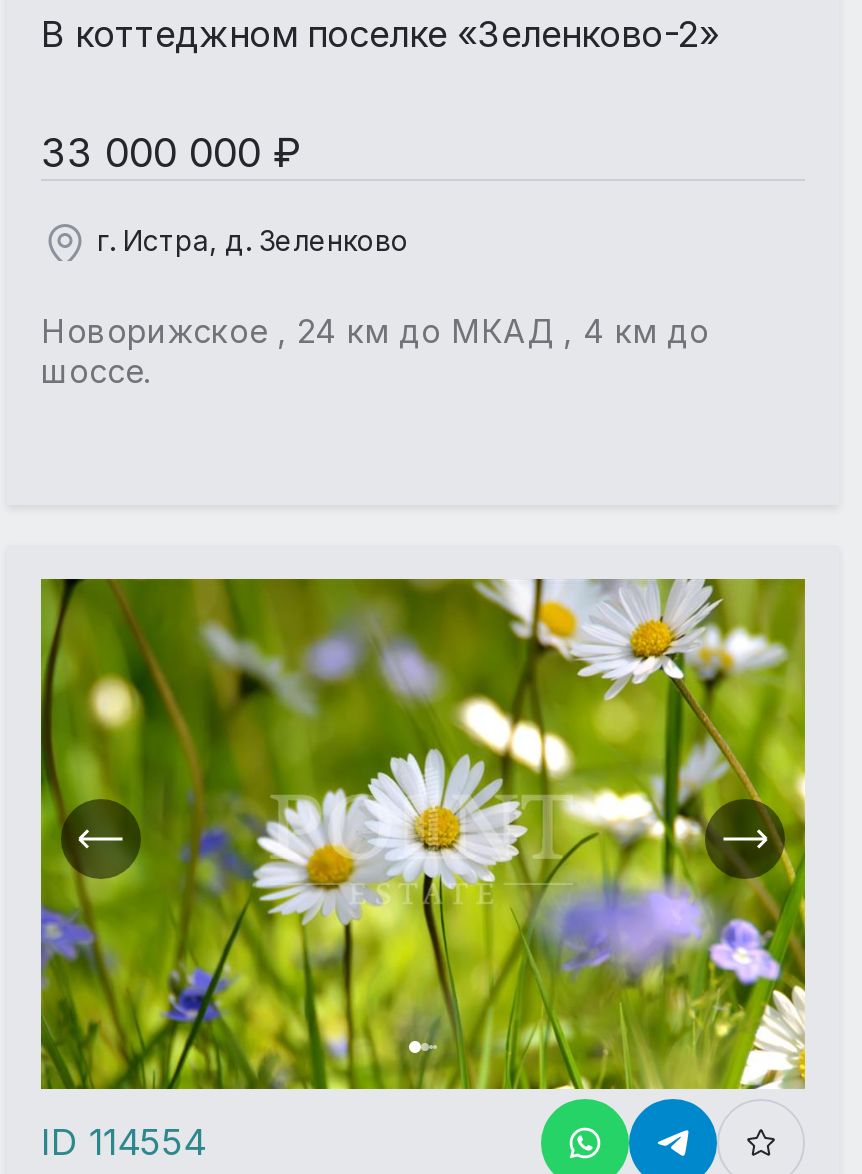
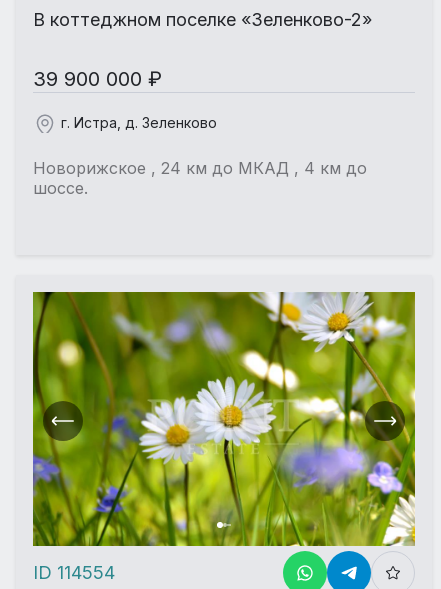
- 33 000 000 ₽
+ 39 900 000 ₽
